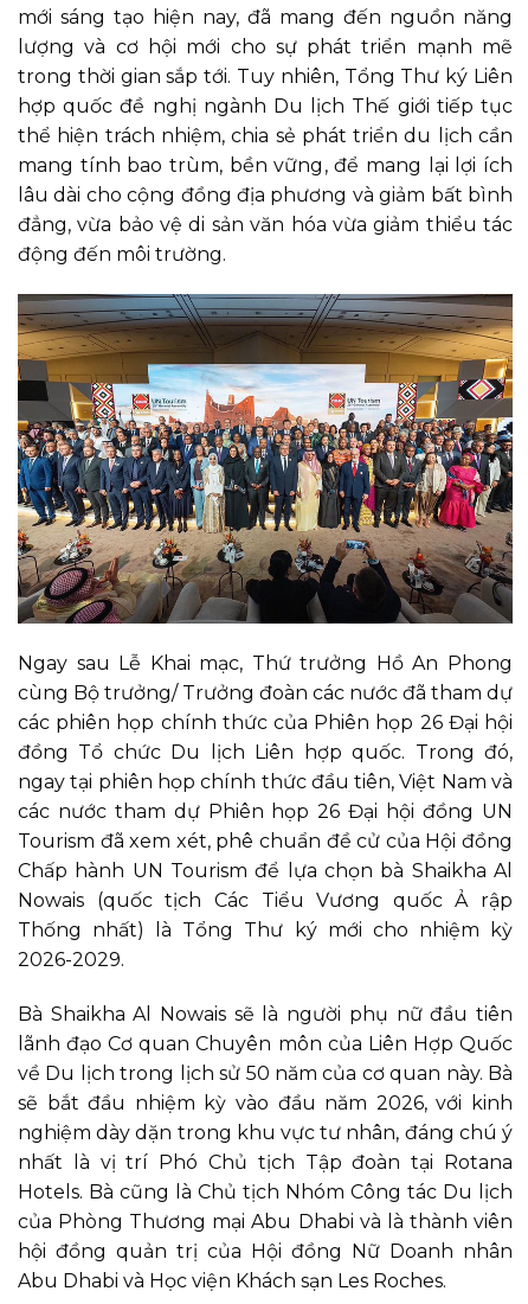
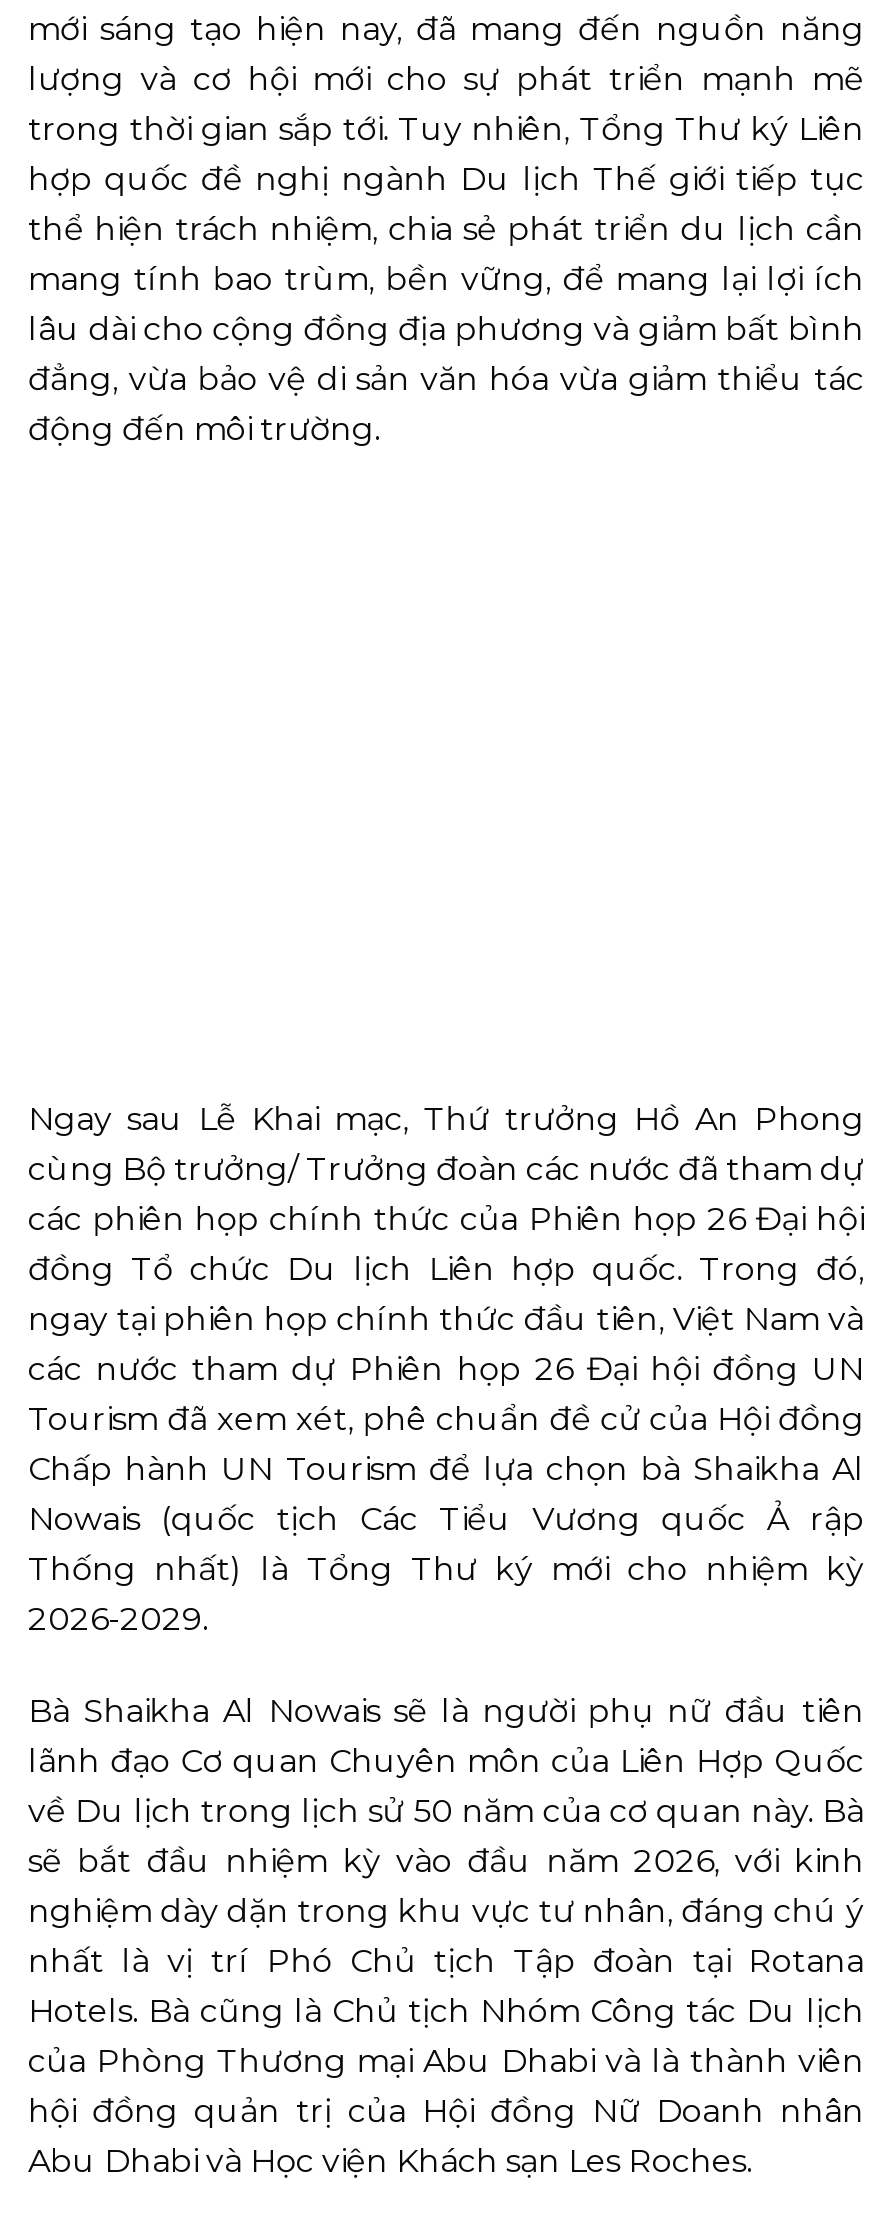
- [image]
